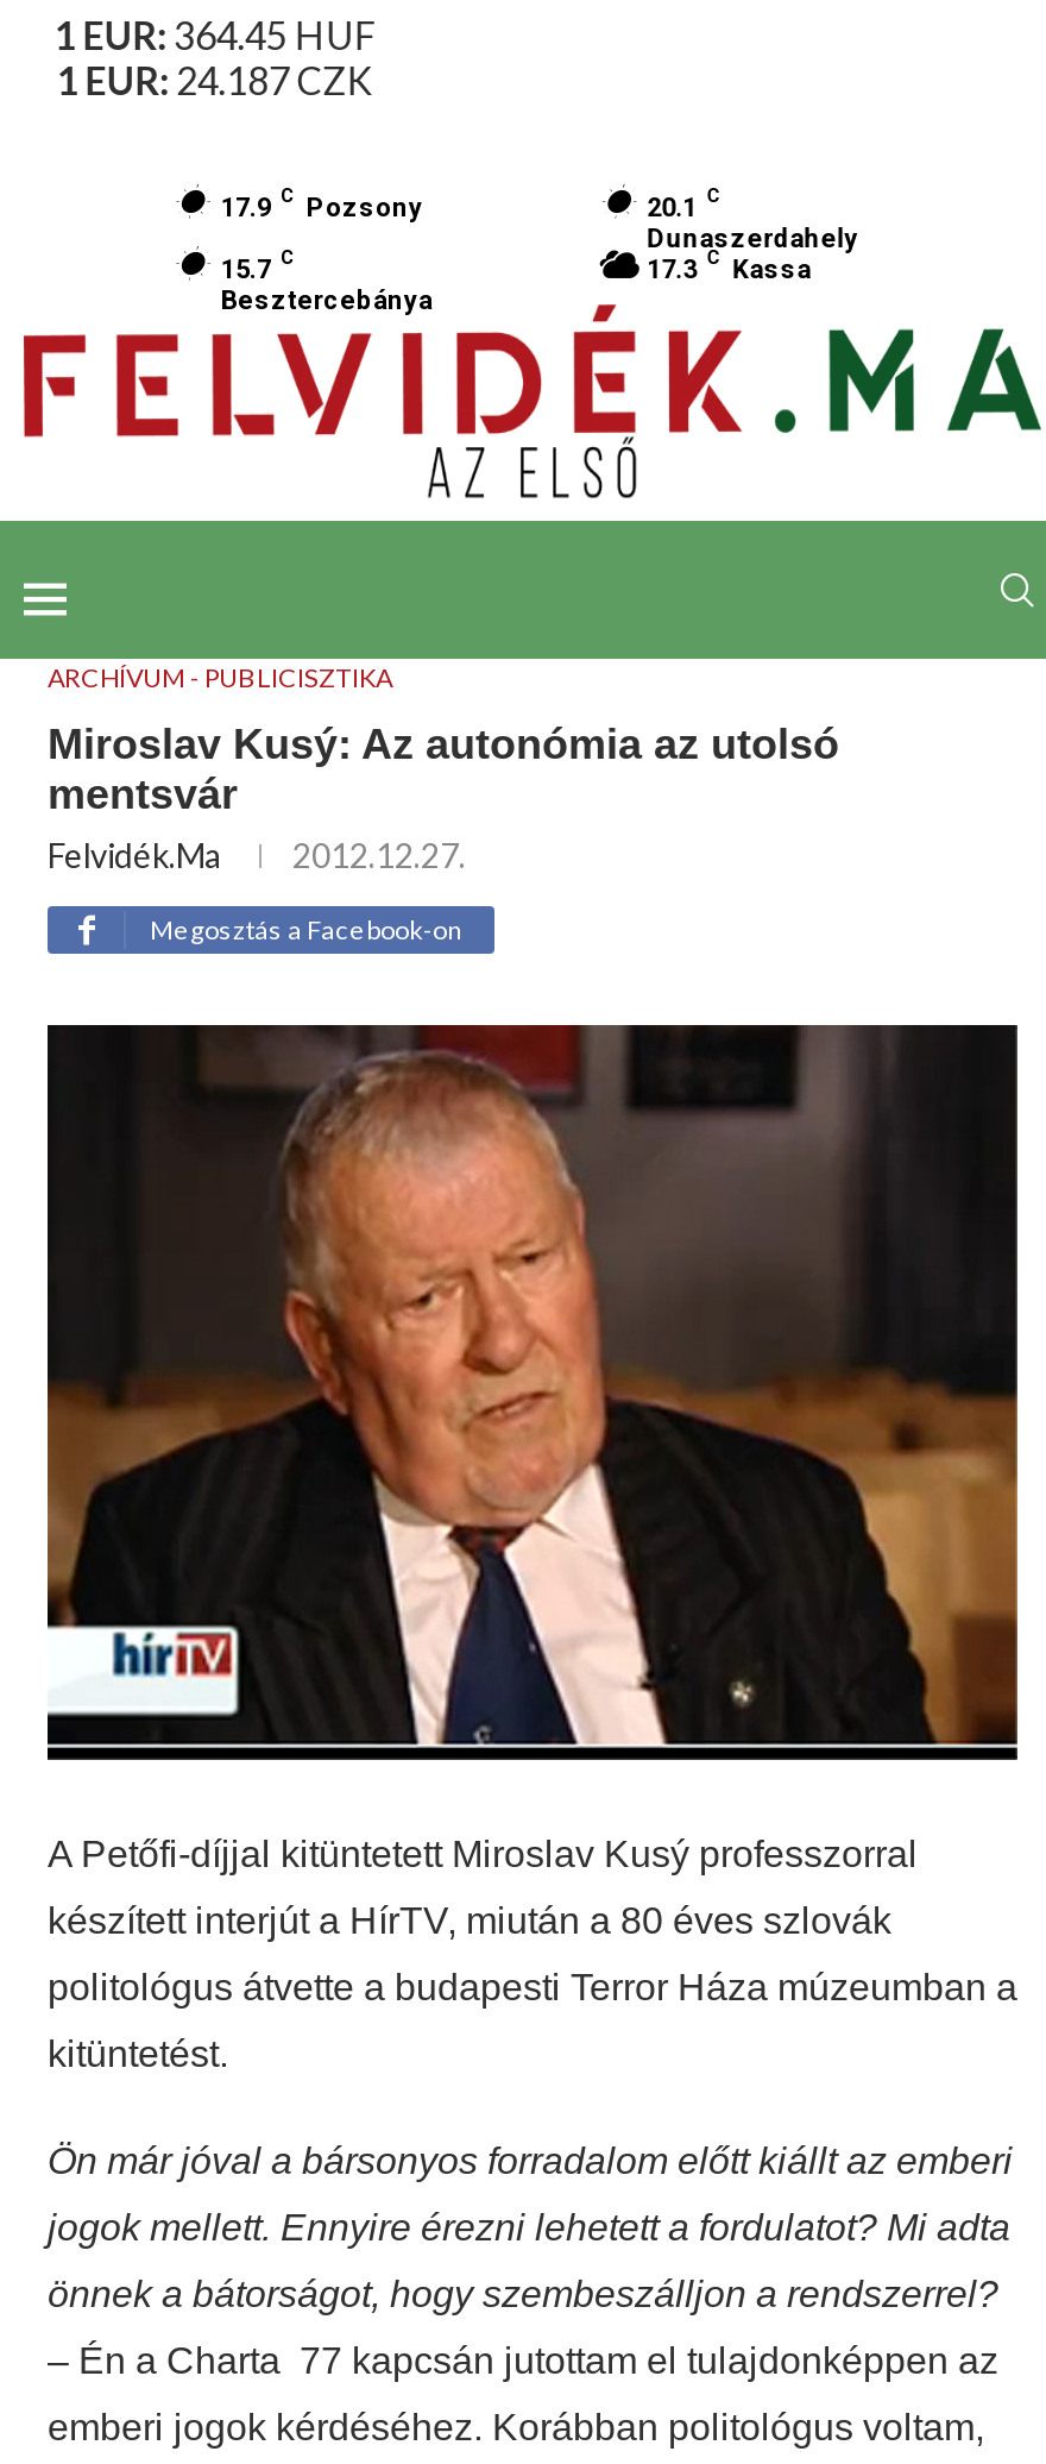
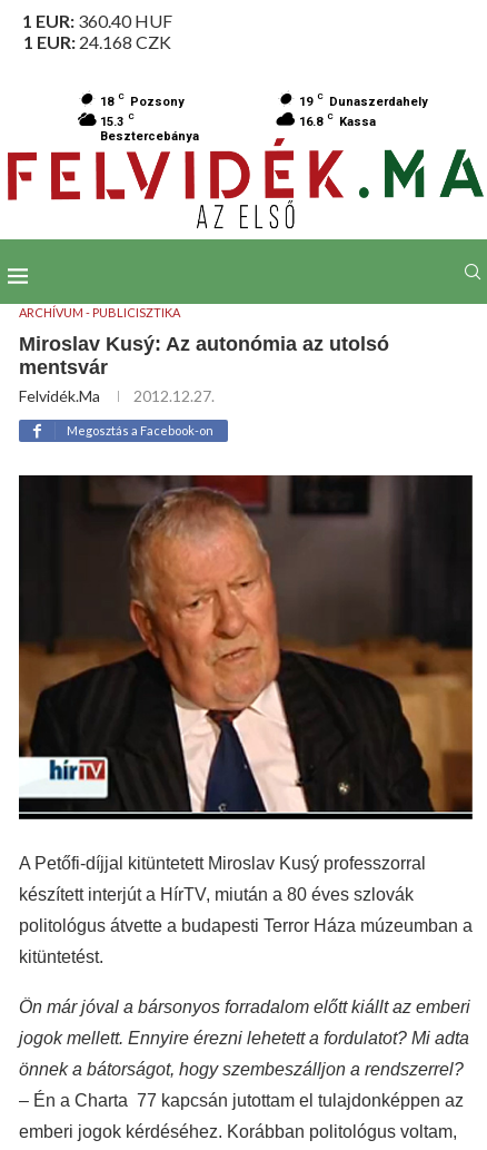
- 1 EUR: 364.45 HUF
- 1 EUR: 24.187 CZK
+ 1 EUR: 360.40 HUF
+ 1 EUR: 24.168 CZK

- 17.9 C Pozsony
- 20.1 C
- Dunaszerdahely
- 15.7 C
+ 18 C Pozsony
+ 19 C Dunaszerdahely
+ 15.3 C

- 17.3 C Kassa
+ 16.8 C Kassa
